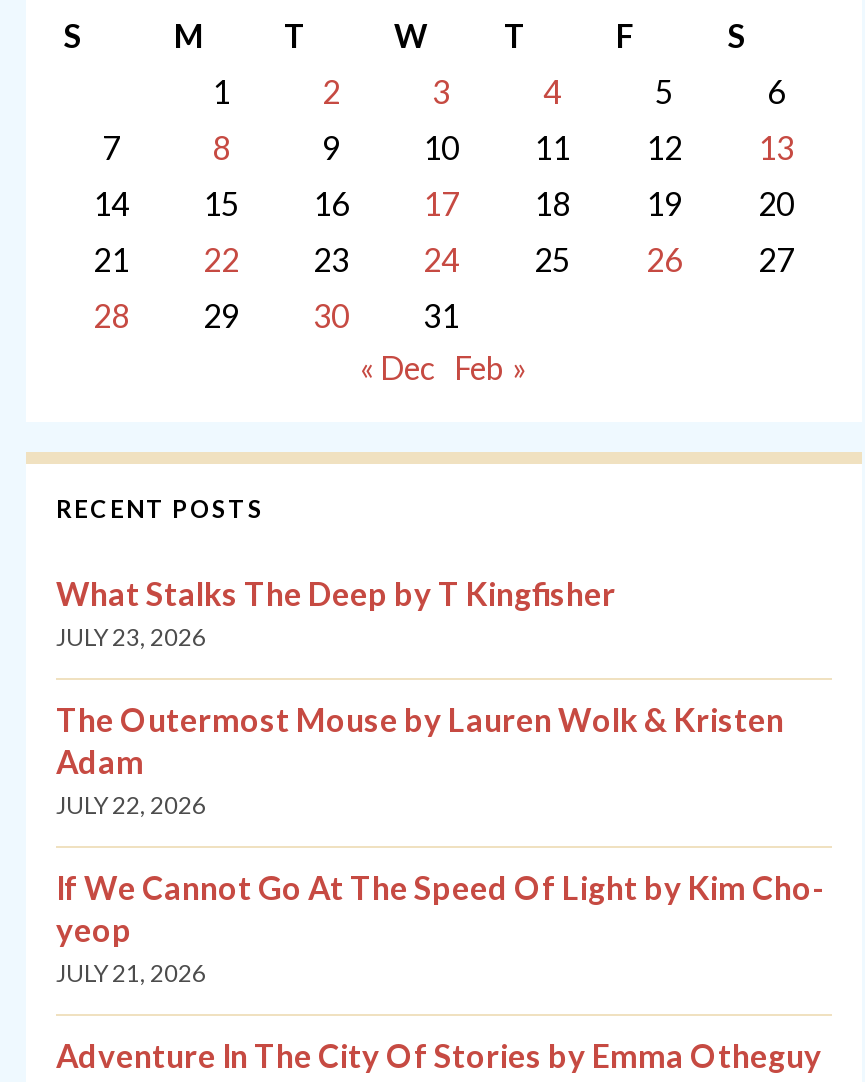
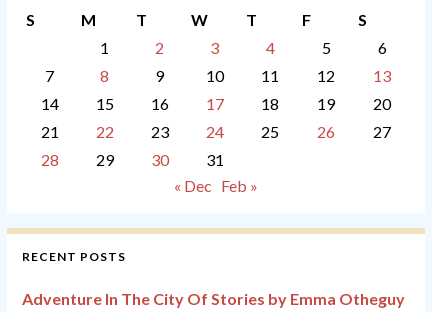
- What Stalks The Deep by T Kingfisher
- JULY 23, 2026
- The Outermost Mouse by Lauren Wolk & Kristen
- Adam
- JULY 22, 2026
- If We Cannot Go At The Speed Of Light by Kim Cho-
- yeop
- JULY 21, 2026
